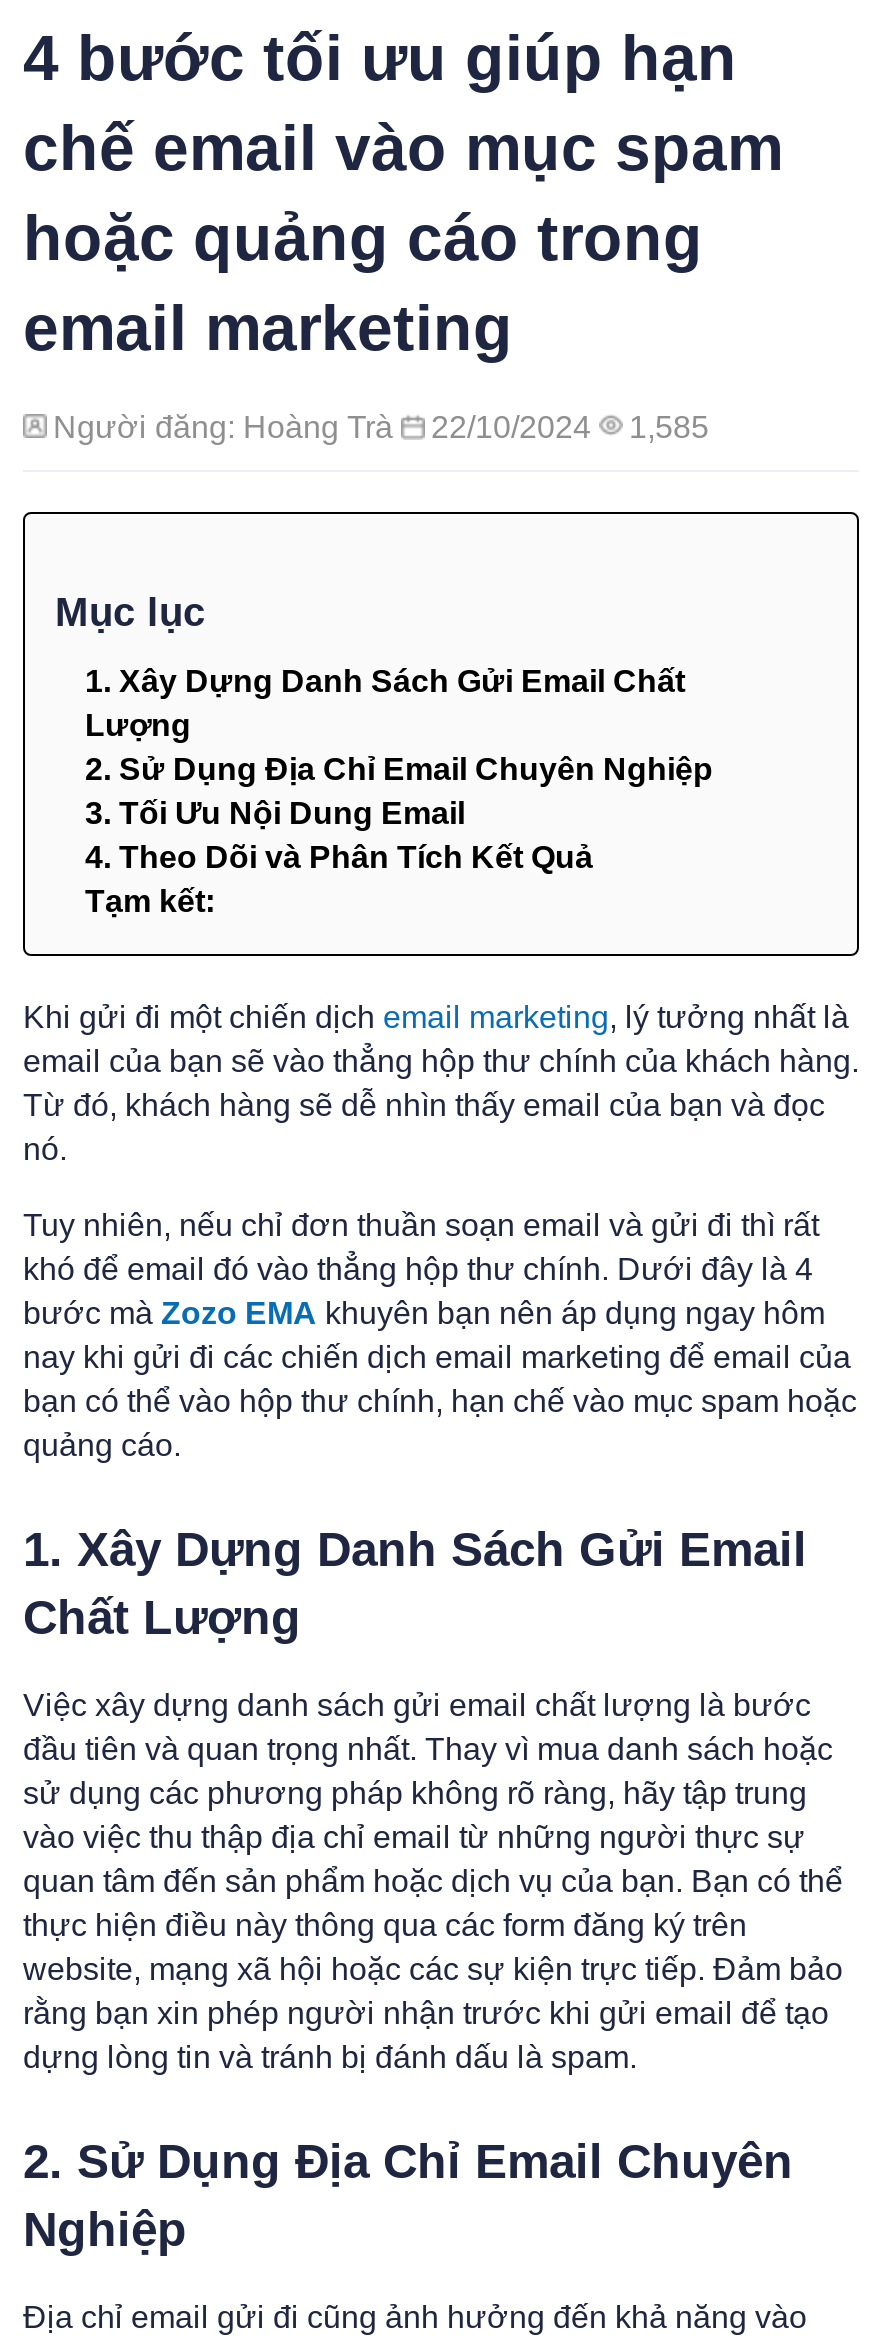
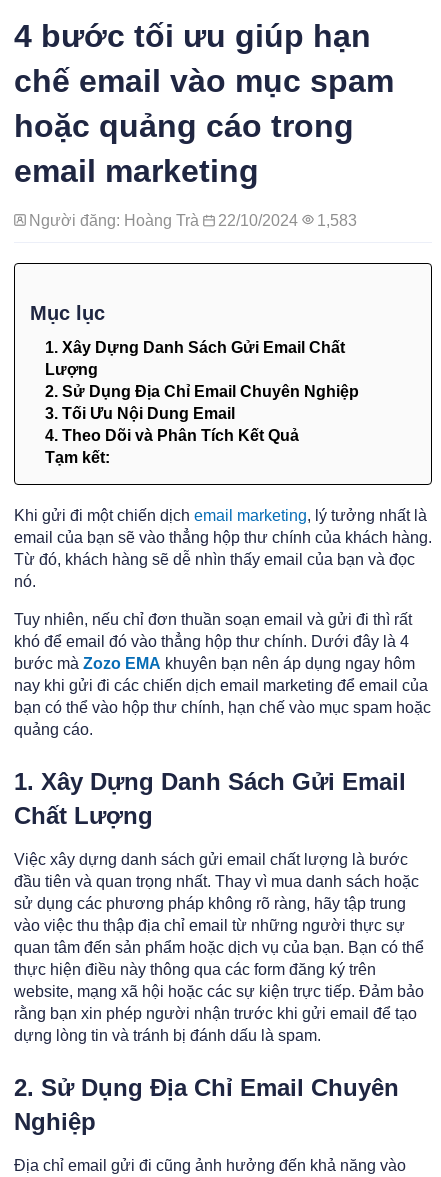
- Người đăng: Hoàng Trà 22/10/2024 1,585
+ Người đăng: Hoàng Trà 22/10/2024 1,583
